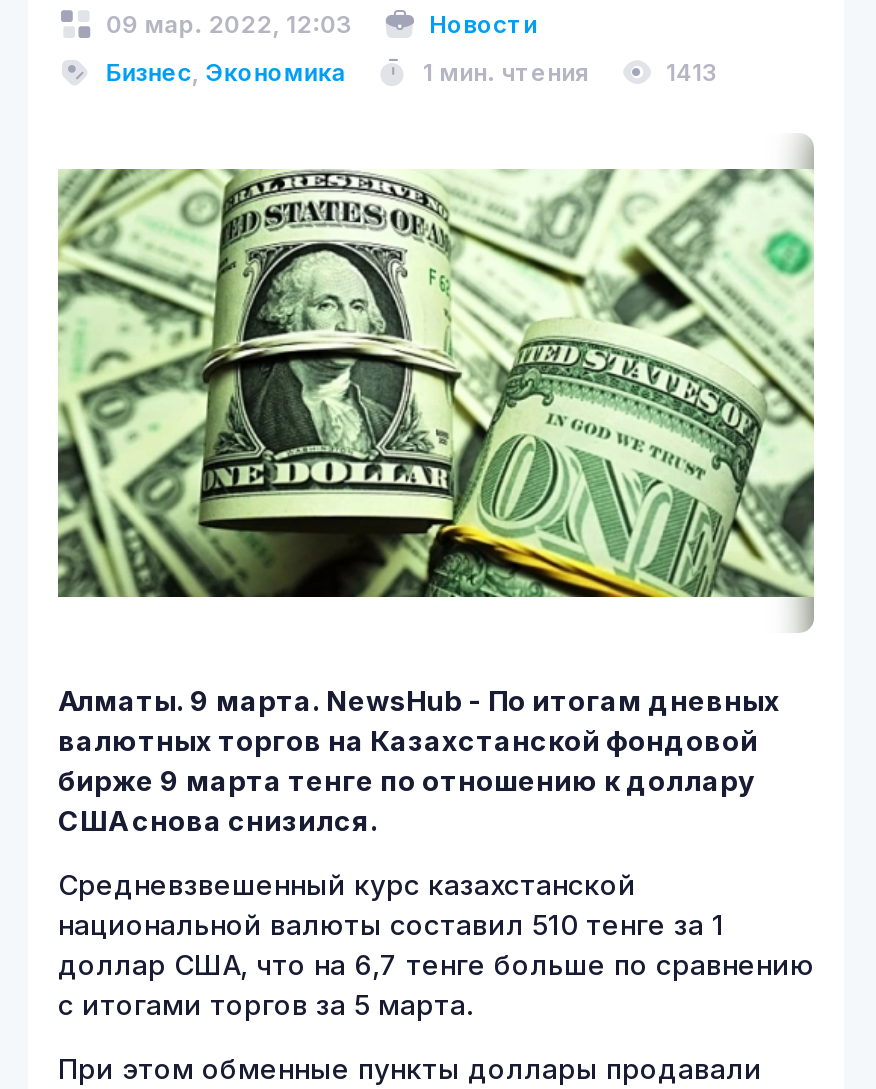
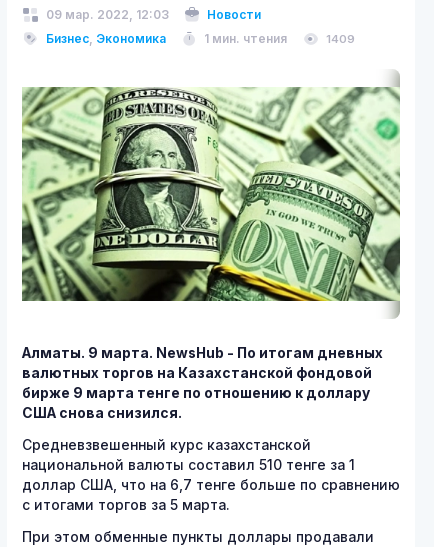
- 1413
+ 1409
